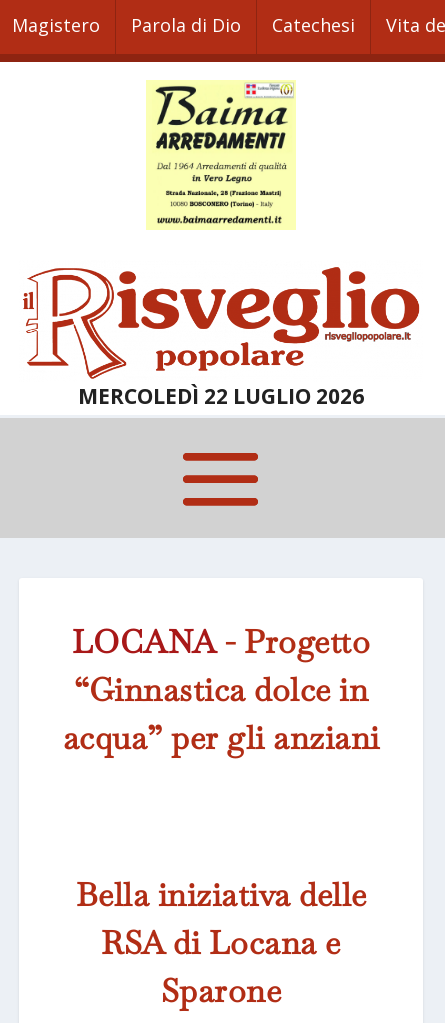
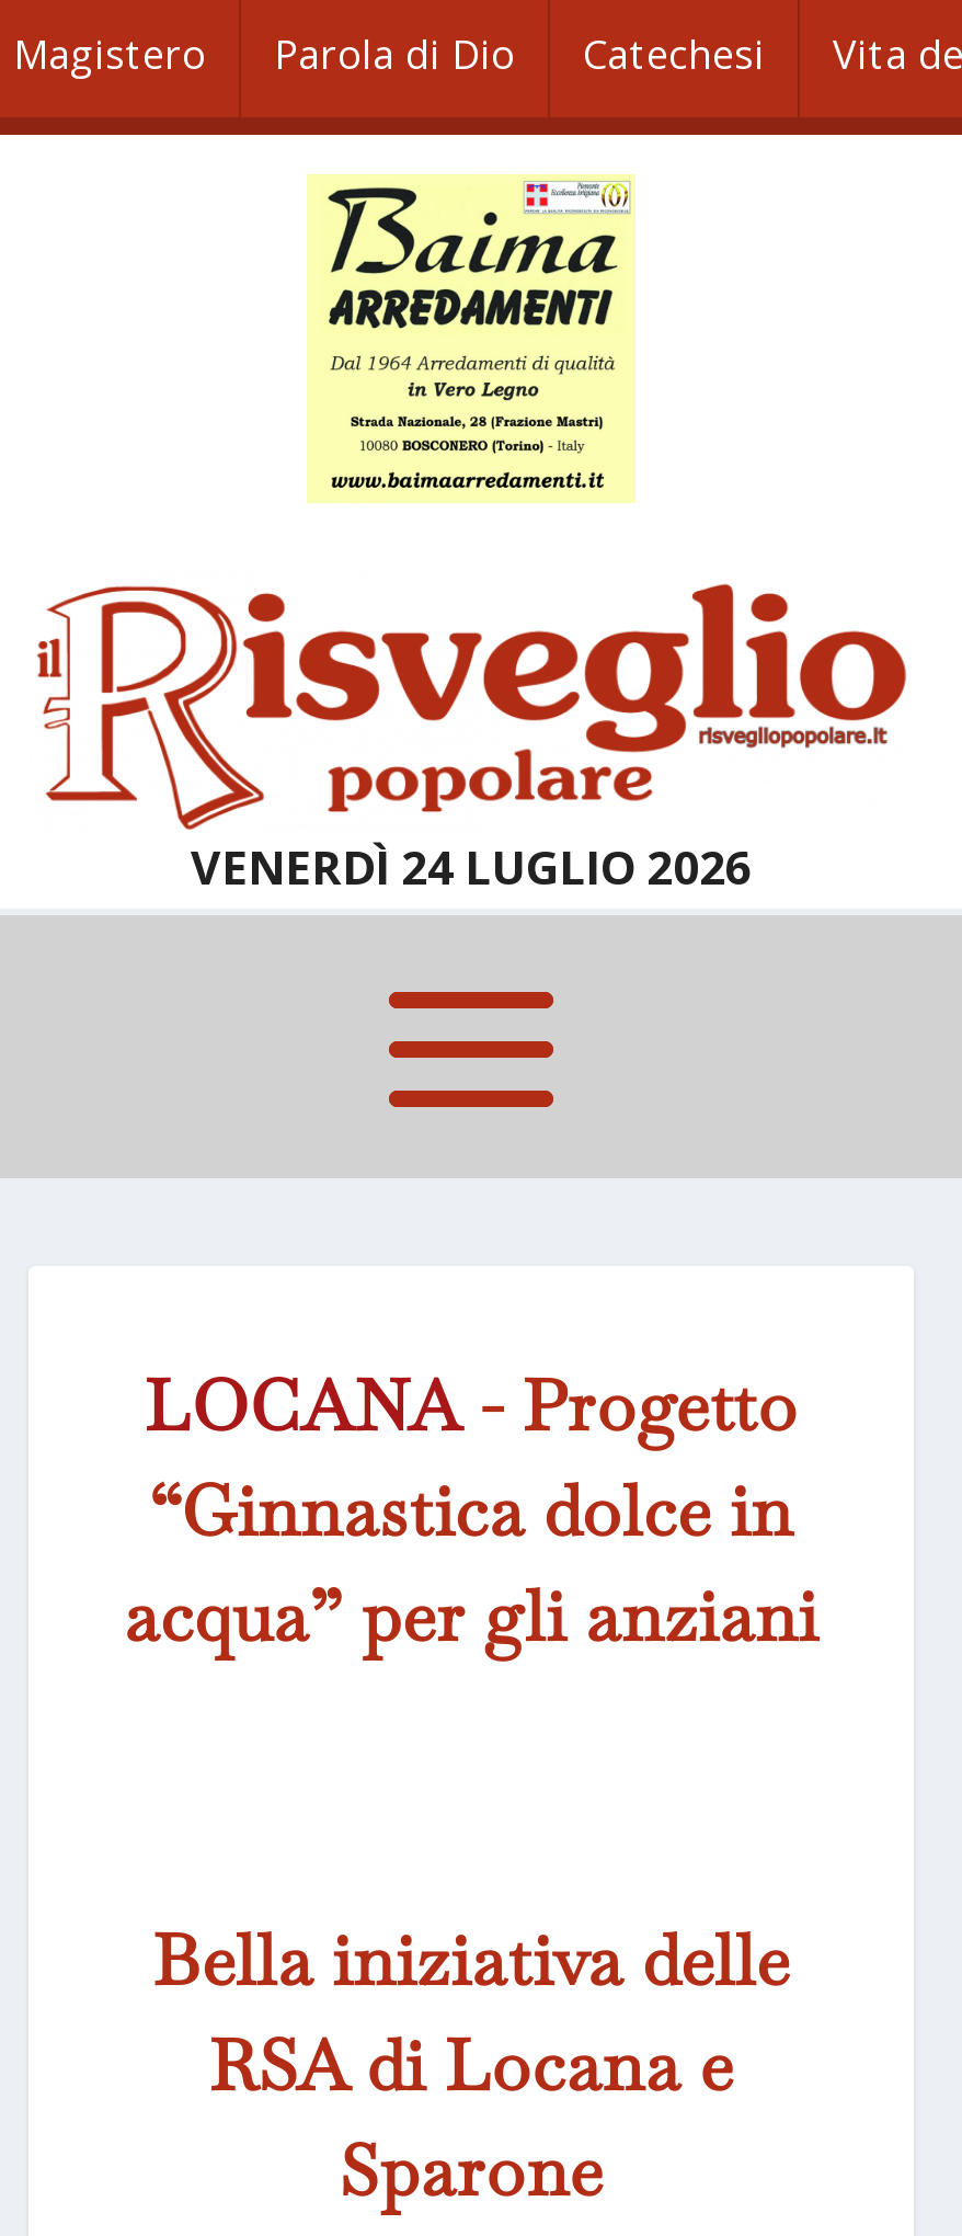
- MERCOLEDÌ 22 LUGLIO 2026
+ VENERDÌ 24 LUGLIO 2026
